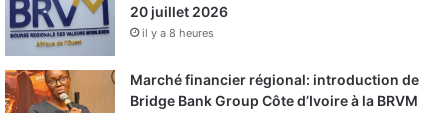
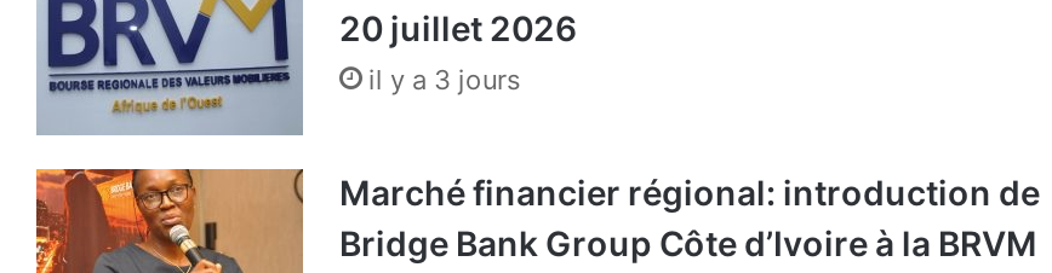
- il y a 8 heures
+ il y a 3 jours
